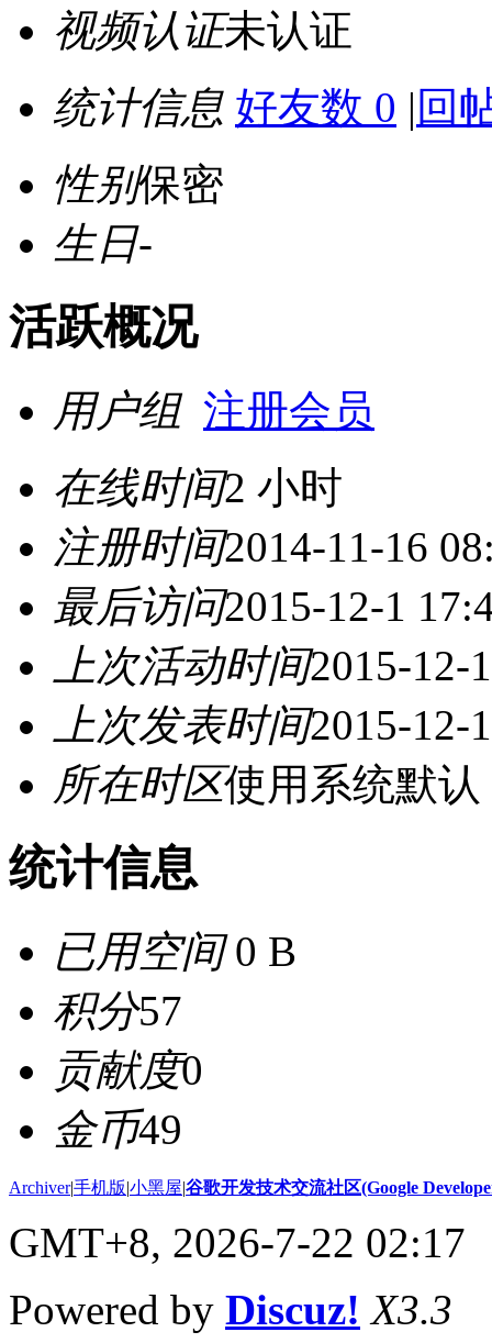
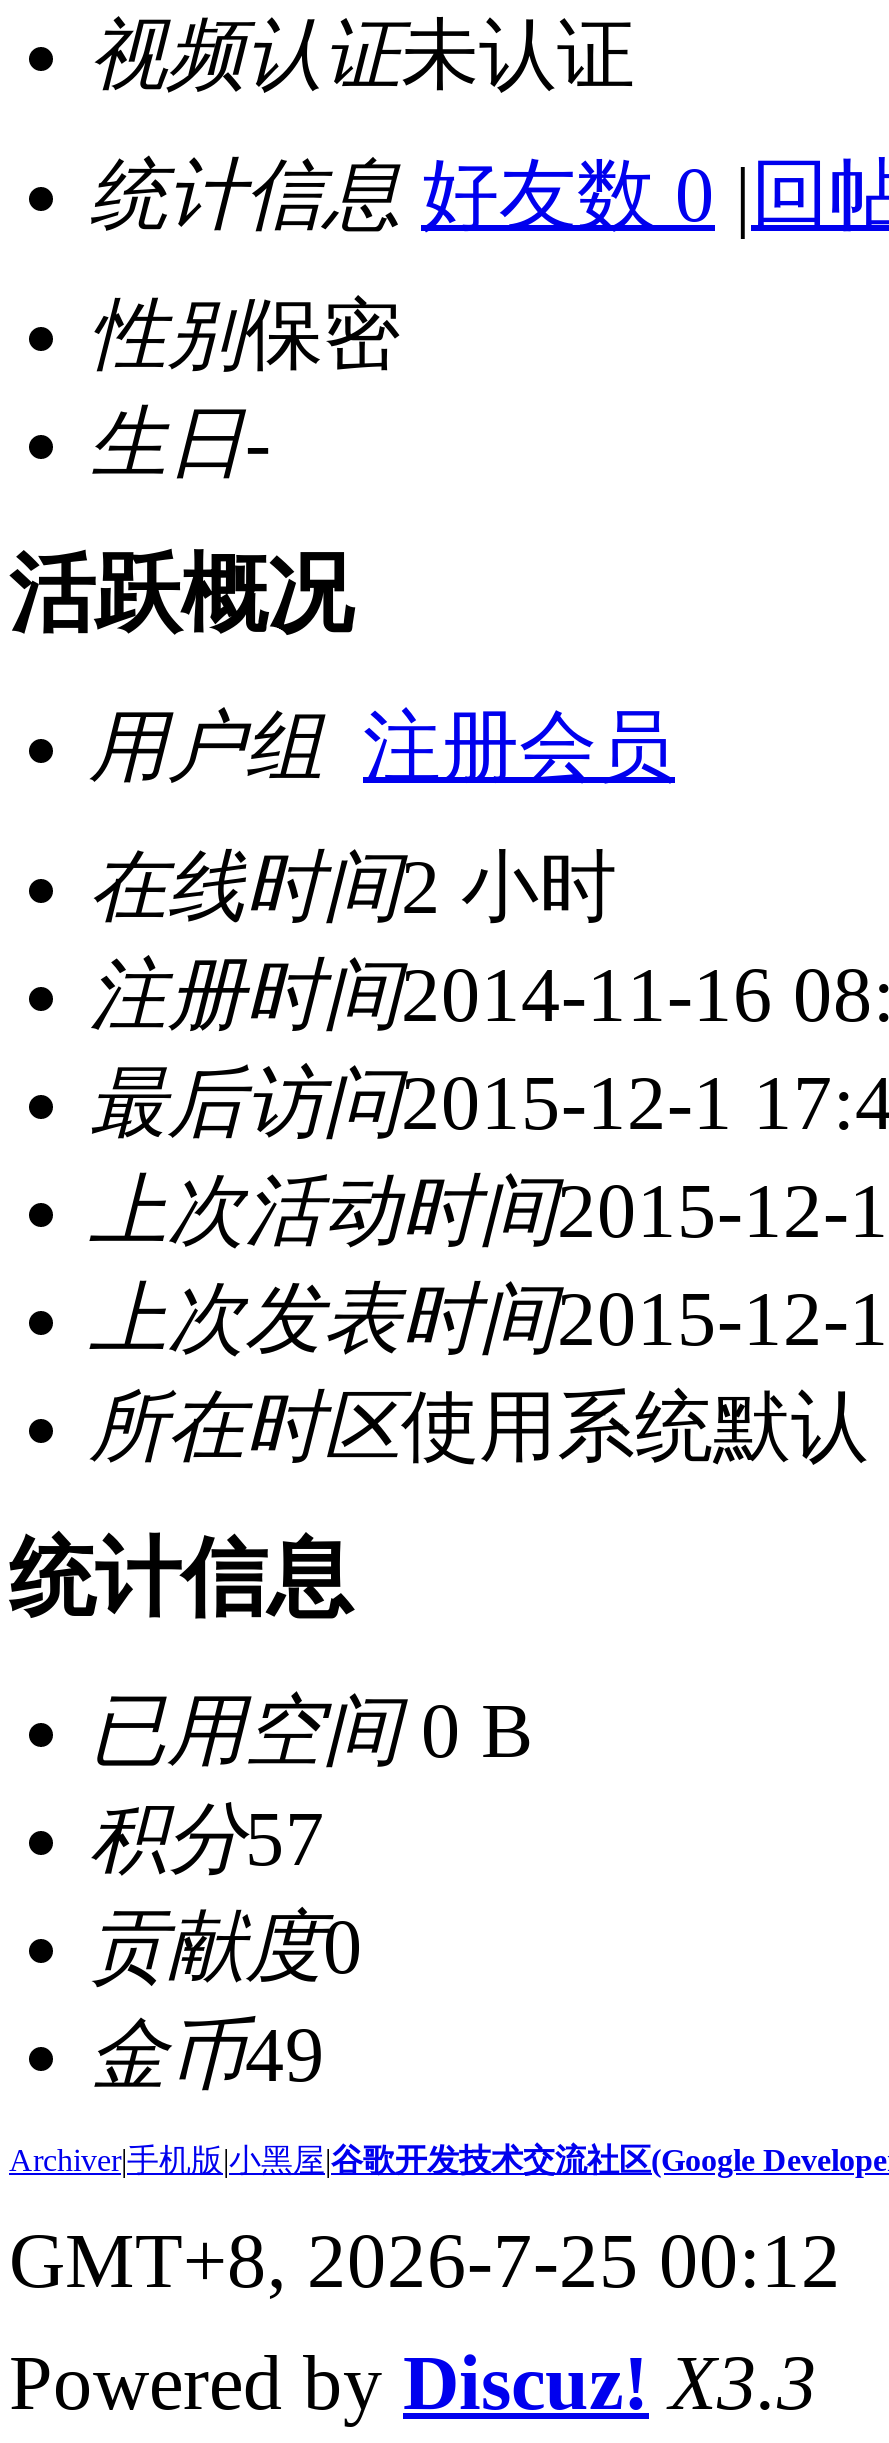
- GMT+8, 2026-7-22 02:17
+ GMT+8, 2026-7-25 00:12
